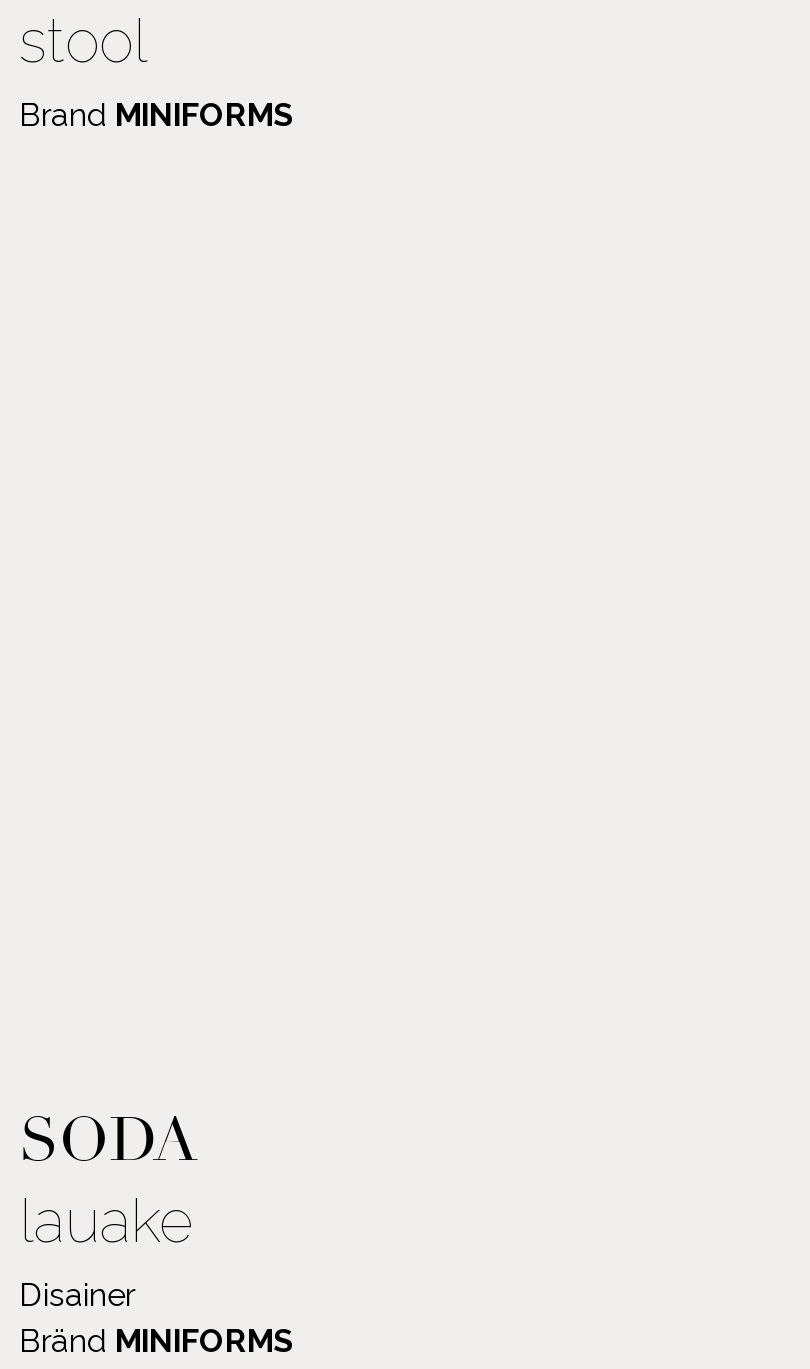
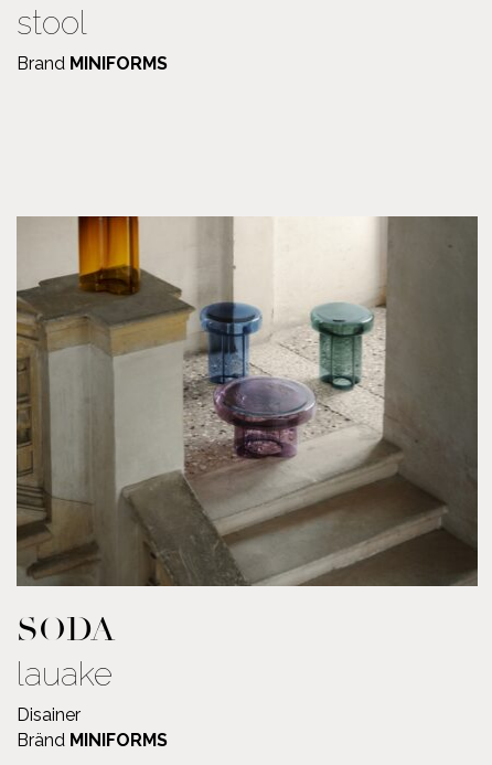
+ [image]
